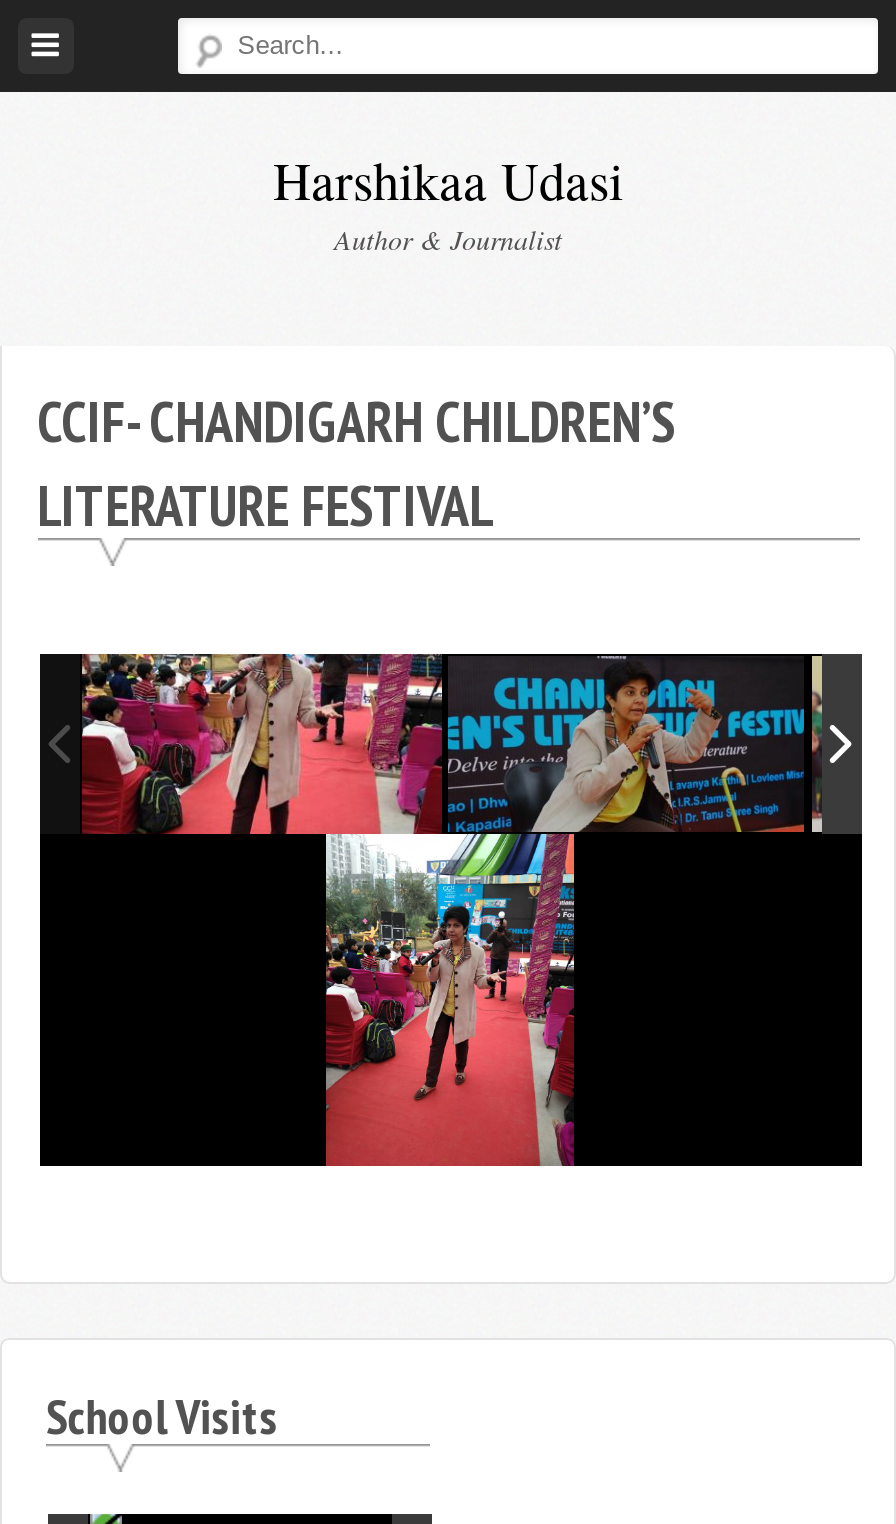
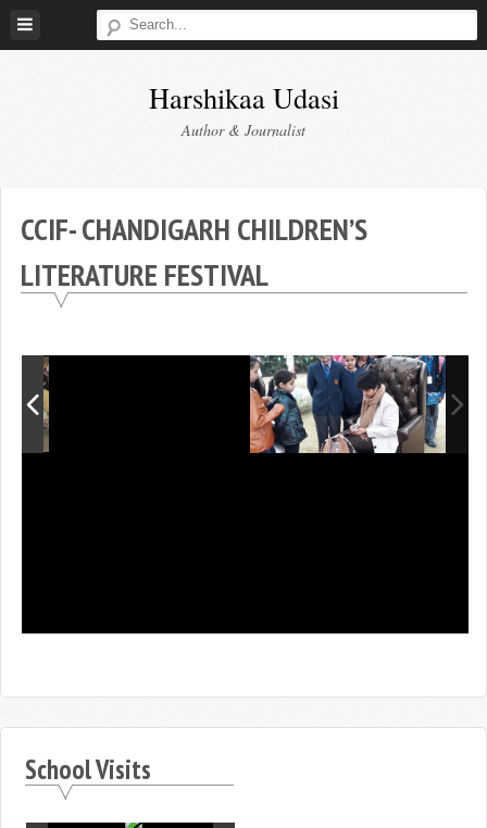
- [image]
+ [image]
